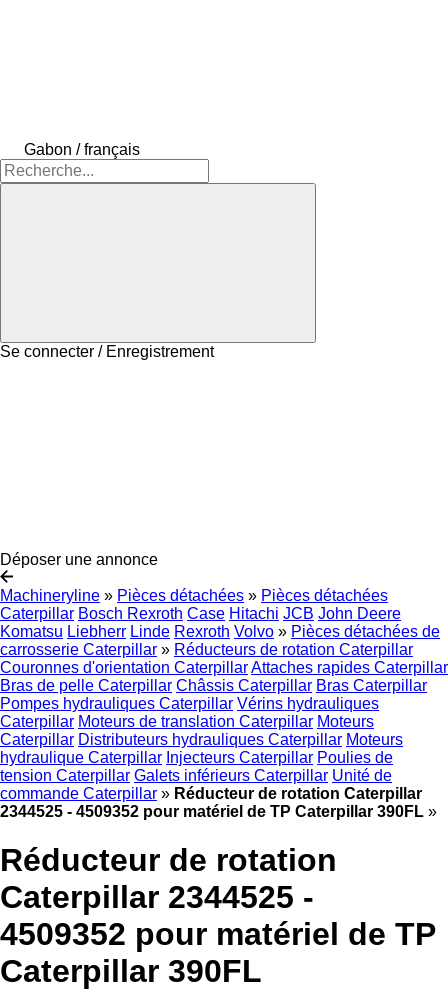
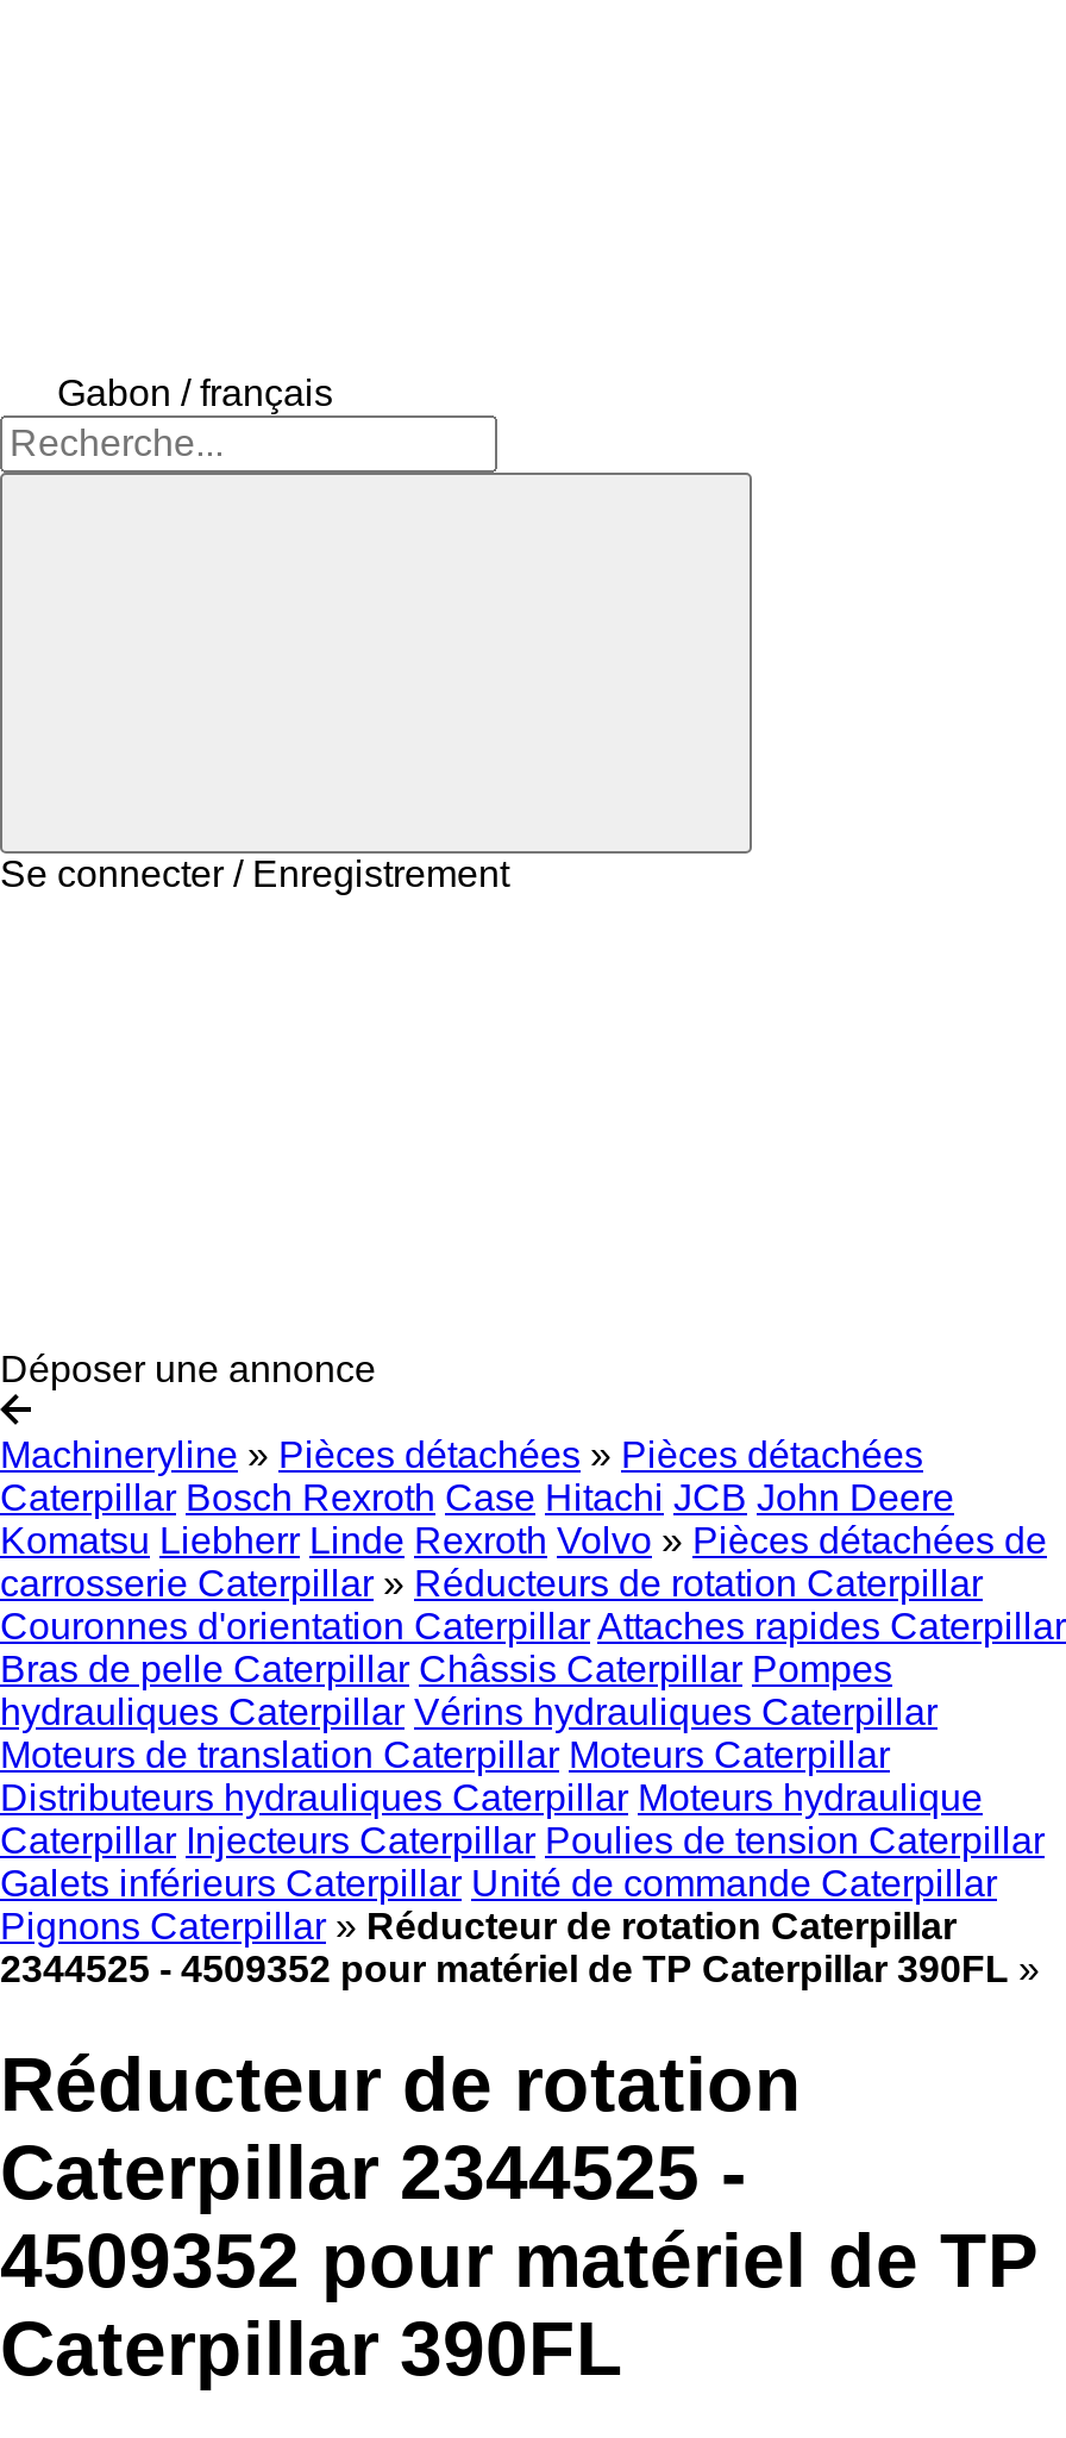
- Bras de pelle Caterpillar Châssis Caterpillar Bras Caterpillar
- Pompes hydrauliques Caterpillar Vérins hydrauliques
- Caterpillar Moteurs de translation Caterpillar Moteurs
- Caterpillar Distributeurs hydrauliques Caterpillar Moteurs
- hydraulique Caterpillar Injecteurs Caterpillar Poulies de
- tension Caterpillar Galets inférieurs Caterpillar Unité de
- commande Caterpillar » Réducteur de rotation Caterpillar
+ Bras de pelle Caterpillar Châssis Caterpillar Pompes
+ hydrauliques Caterpillar Vérins hydrauliques Caterpillar
+ Moteurs de translation Caterpillar Moteurs Caterpillar
+ Distributeurs hydrauliques Caterpillar Moteurs hydraulique
+ Caterpillar Injecteurs Caterpillar Poulies de tension Caterpillar
+ Galets inférieurs Caterpillar Unité de commande Caterpillar
+ Pignons Caterpillar » Réducteur de rotation Caterpillar
